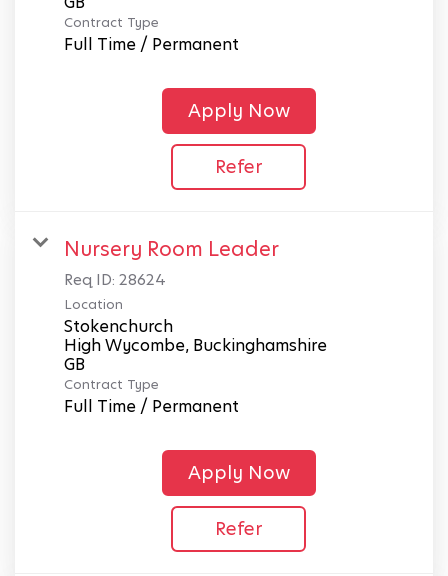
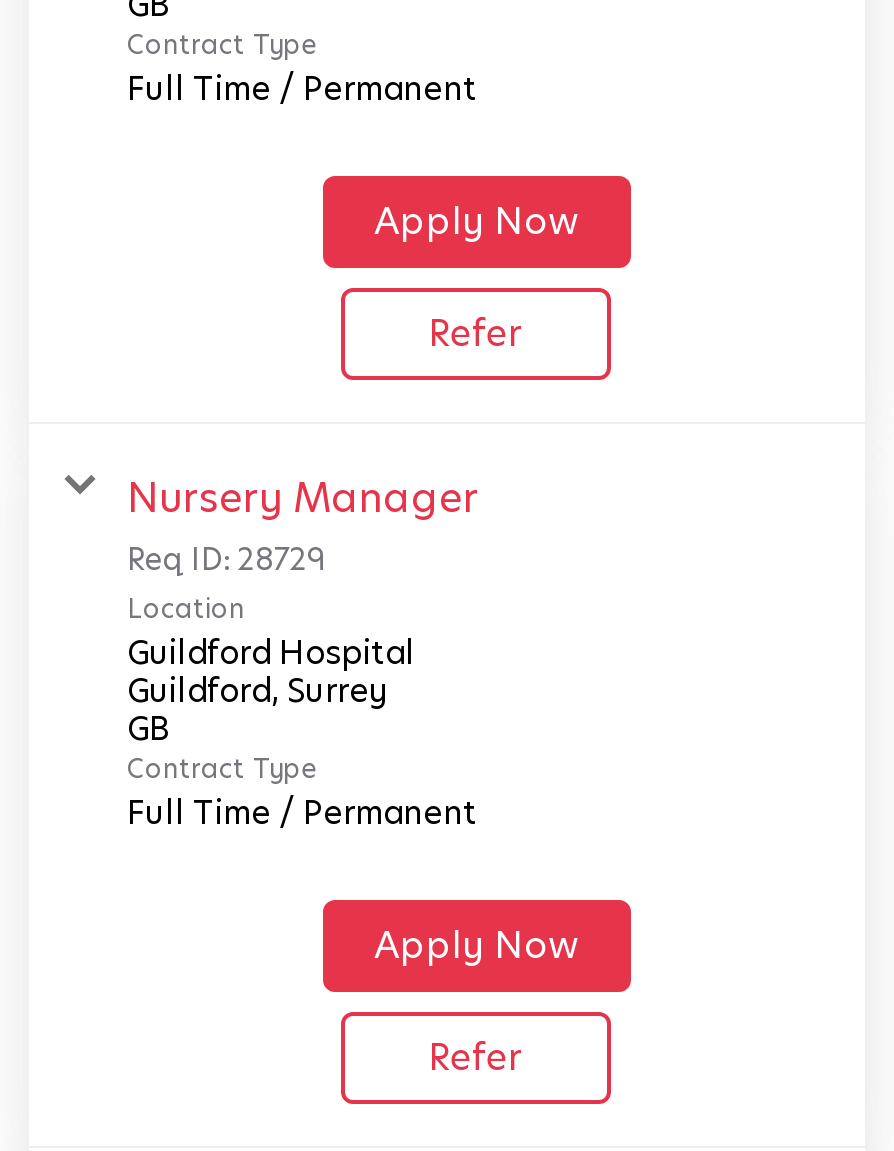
- Nursery Room Leader
- Req ID: 28624
+ Nursery Manager
+ Req ID: 28729

- Stokenchurch
- High Wycombe, Buckinghamshire
+ Guildford Hospital
+ Guildford, Surrey
